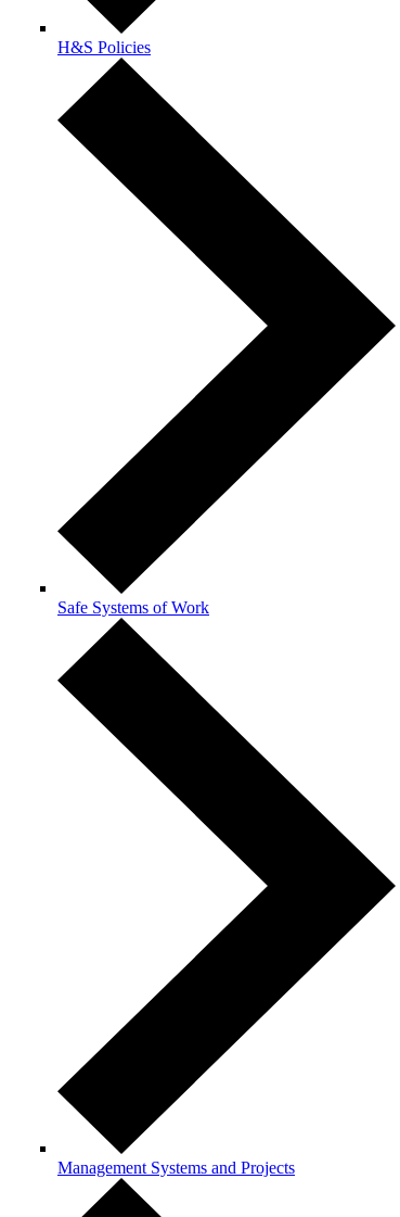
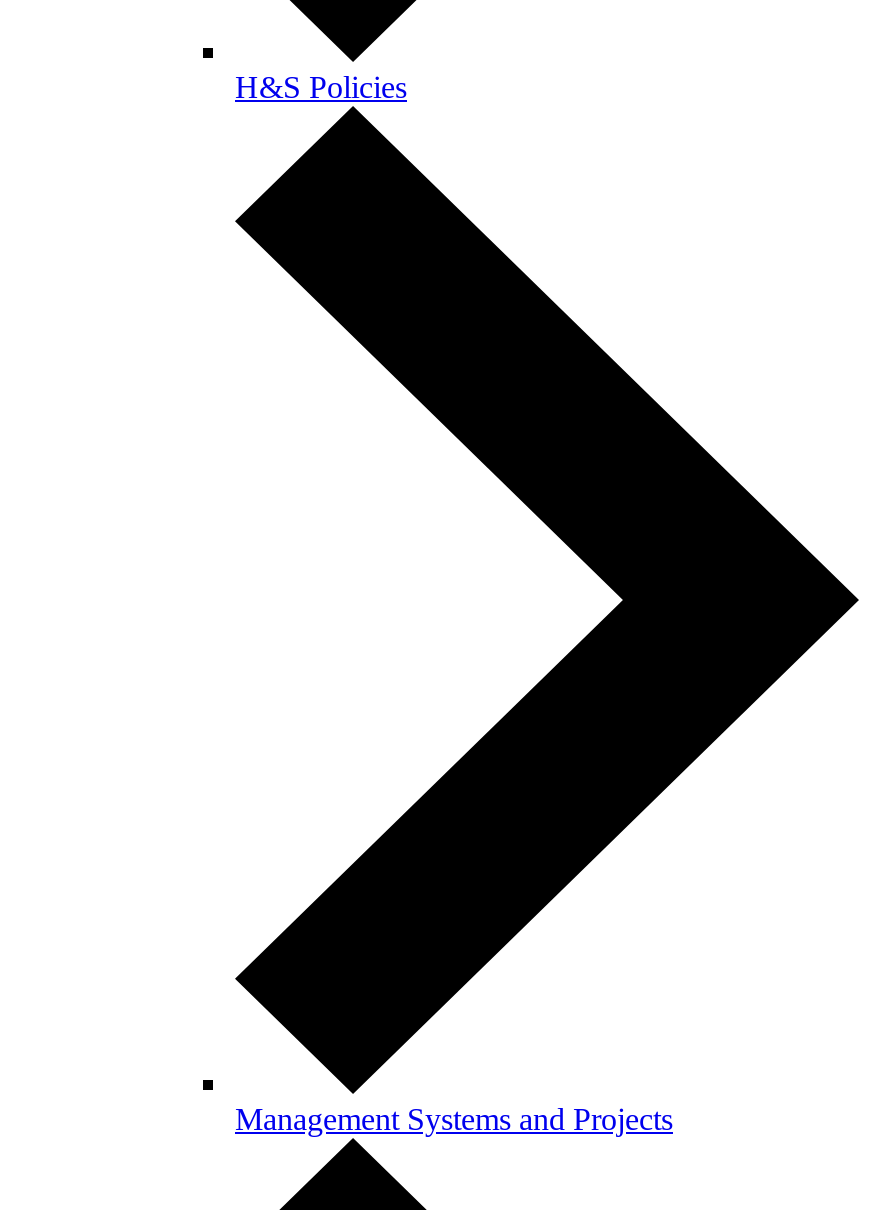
- Safe Systems of Work
